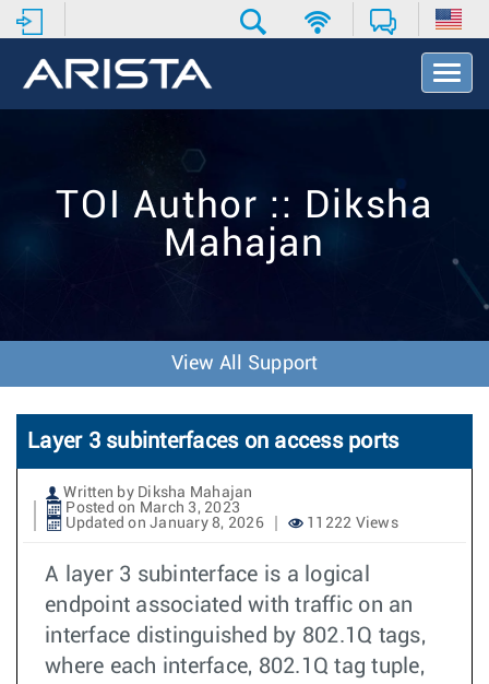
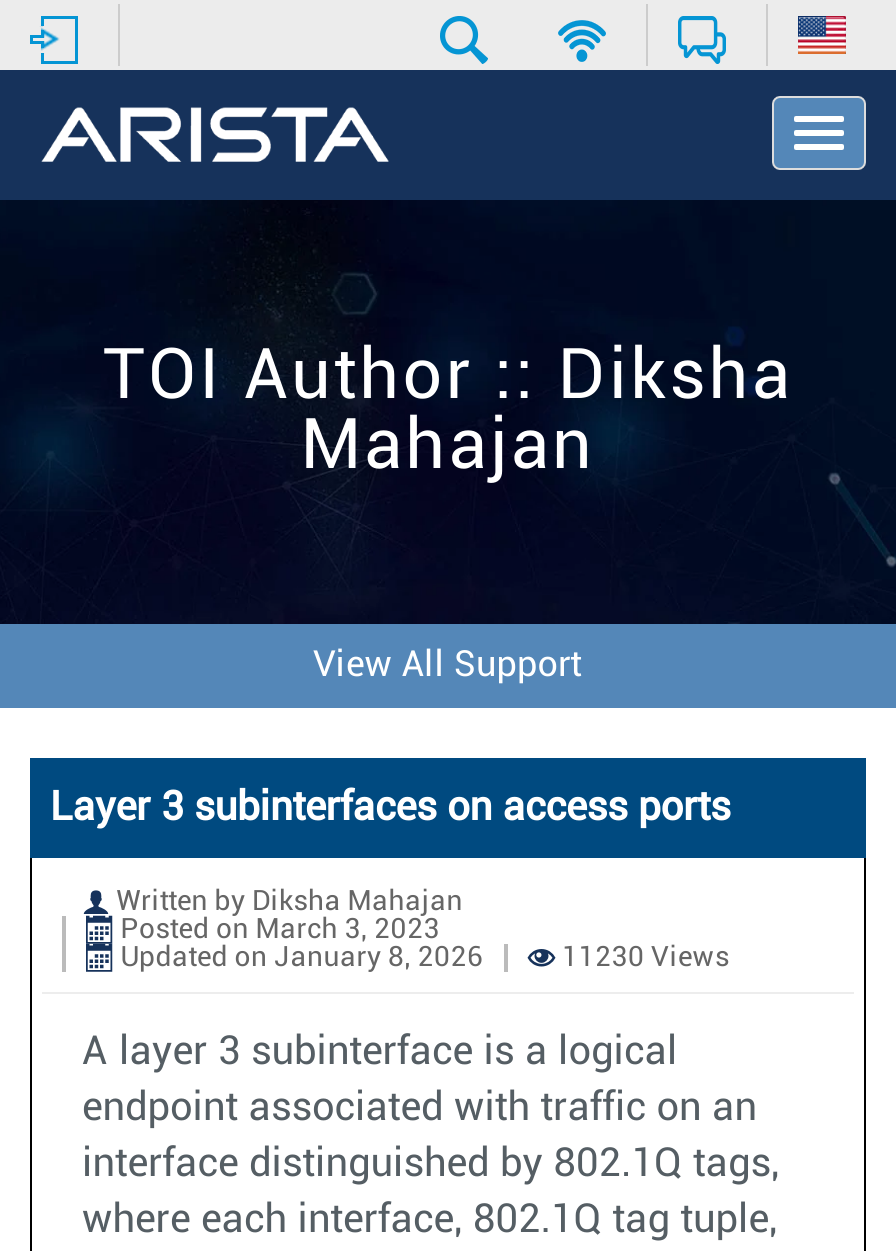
- 11222 Views
+ 11230 Views
